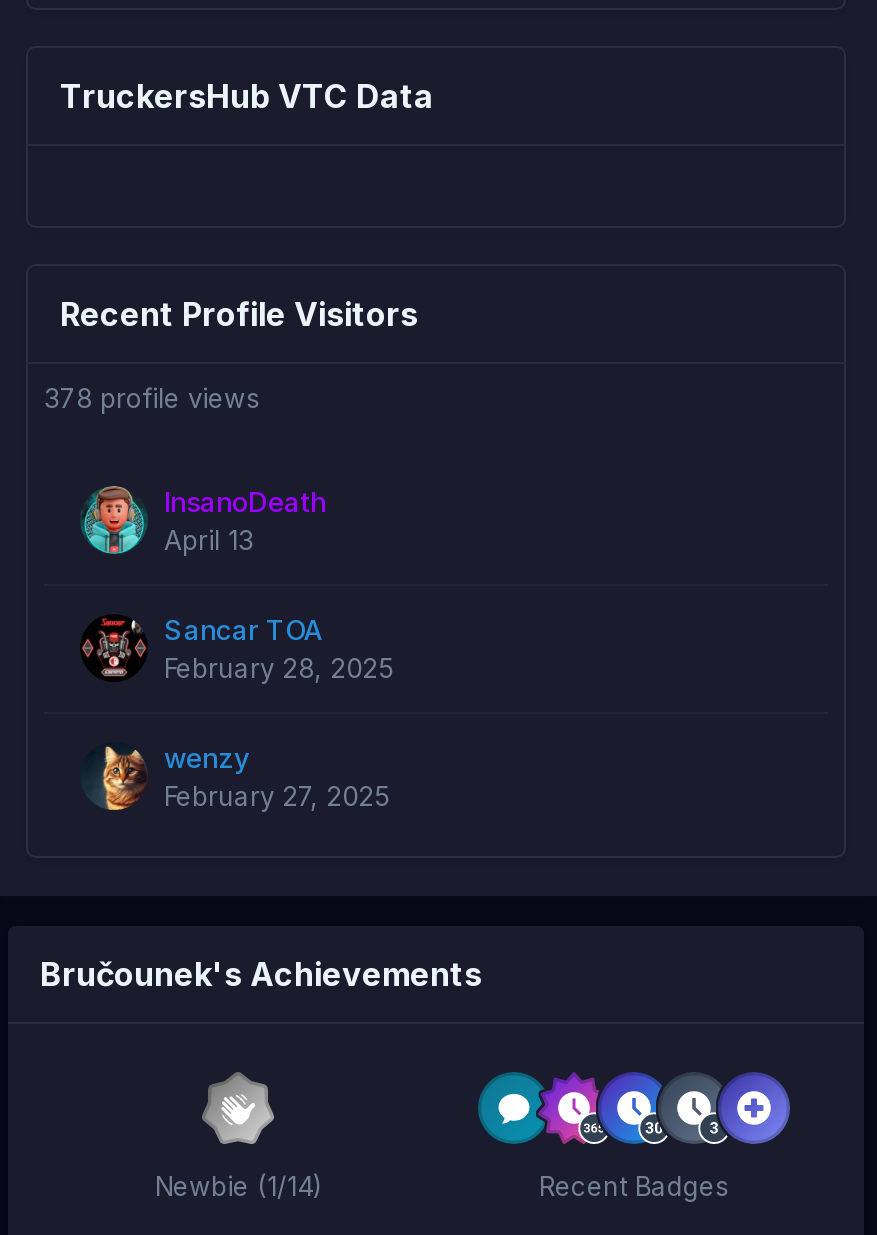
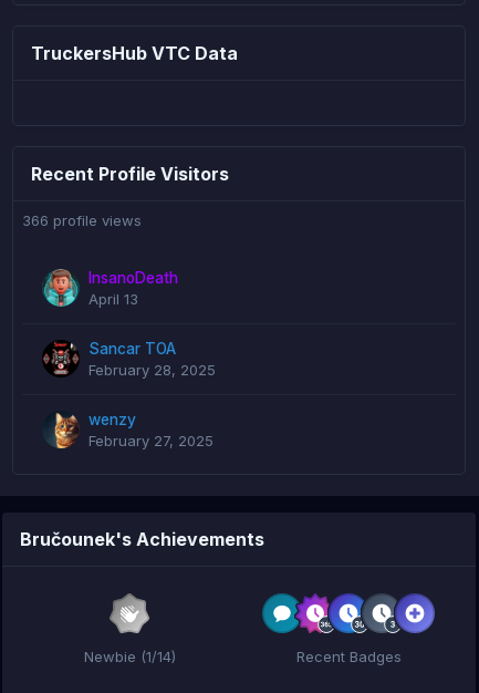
- 378 profile views
+ 366 profile views
